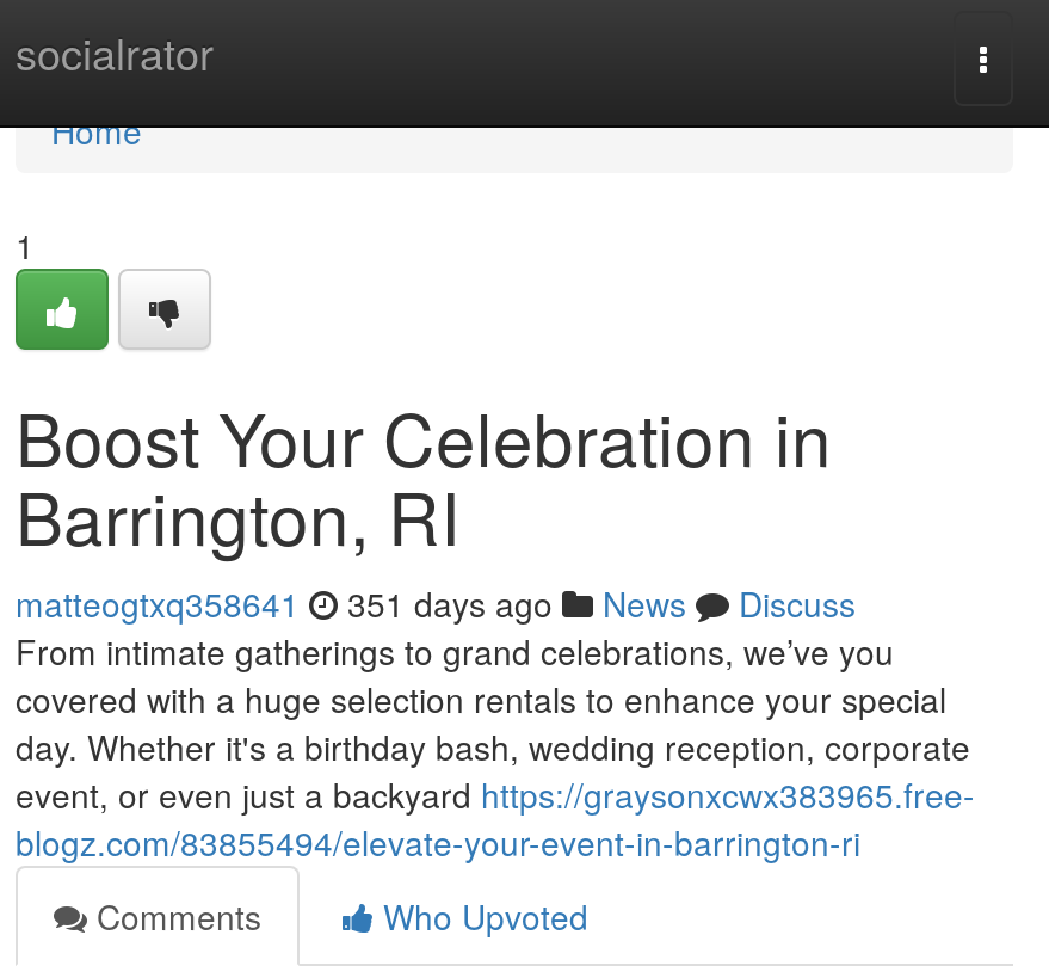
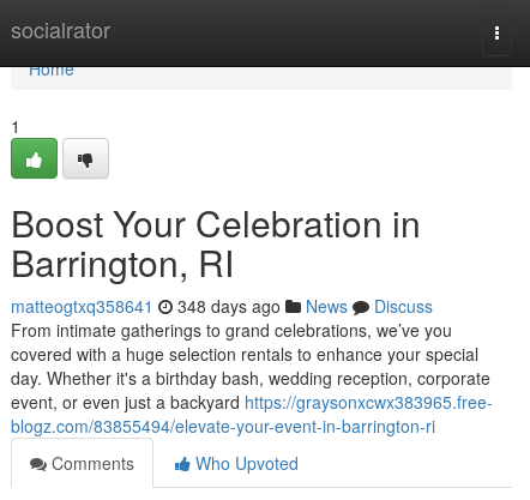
- matteogtxq358641 351 days ago News Discuss
+ matteogtxq358641 348 days ago News Discuss
